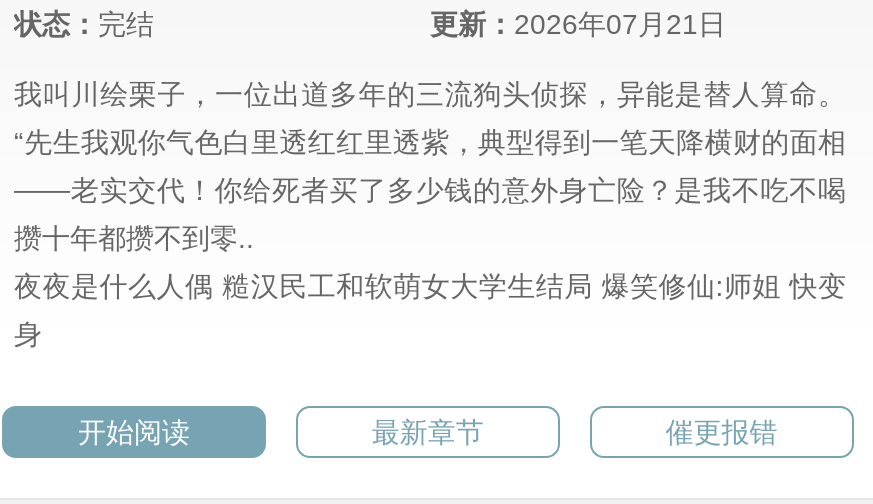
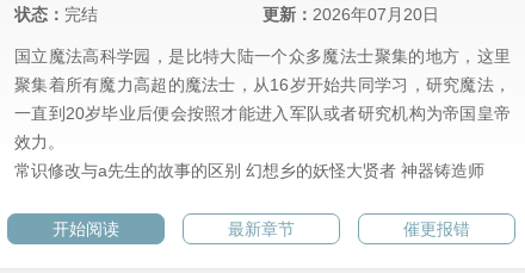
- 更新：2026年07月21日
- 我叫川绘栗子，一位出道多年的三流狗头侦探，异能是替人算命。
- “先生我观你气色白里透红红里透紫，典型得到一笔天降横财的面相
- ——老实交代！你给死者买了多少钱的意外身亡险？是我不吃不喝
- 攒十年都攒不到零..
- 夜夜是什么人偶 糙汉民工和软萌女大学生结局 爆笑修仙:师姐 快变
- 身
+ 更新：2026年07月20日
+ 国立魔法高科学园，是比特大陆一个众多魔法士聚集的地方，这里
+ 聚集着所有魔力高超的魔法士，从16岁开始共同学习，研究魔法，
+ 一直到20岁毕业后便会按照才能进入军队或者研究机构为帝国皇帝
+ 效力。
+ 常识修改与a先生的故事的区别 幻想乡的妖怪大贤者 神器铸造师
